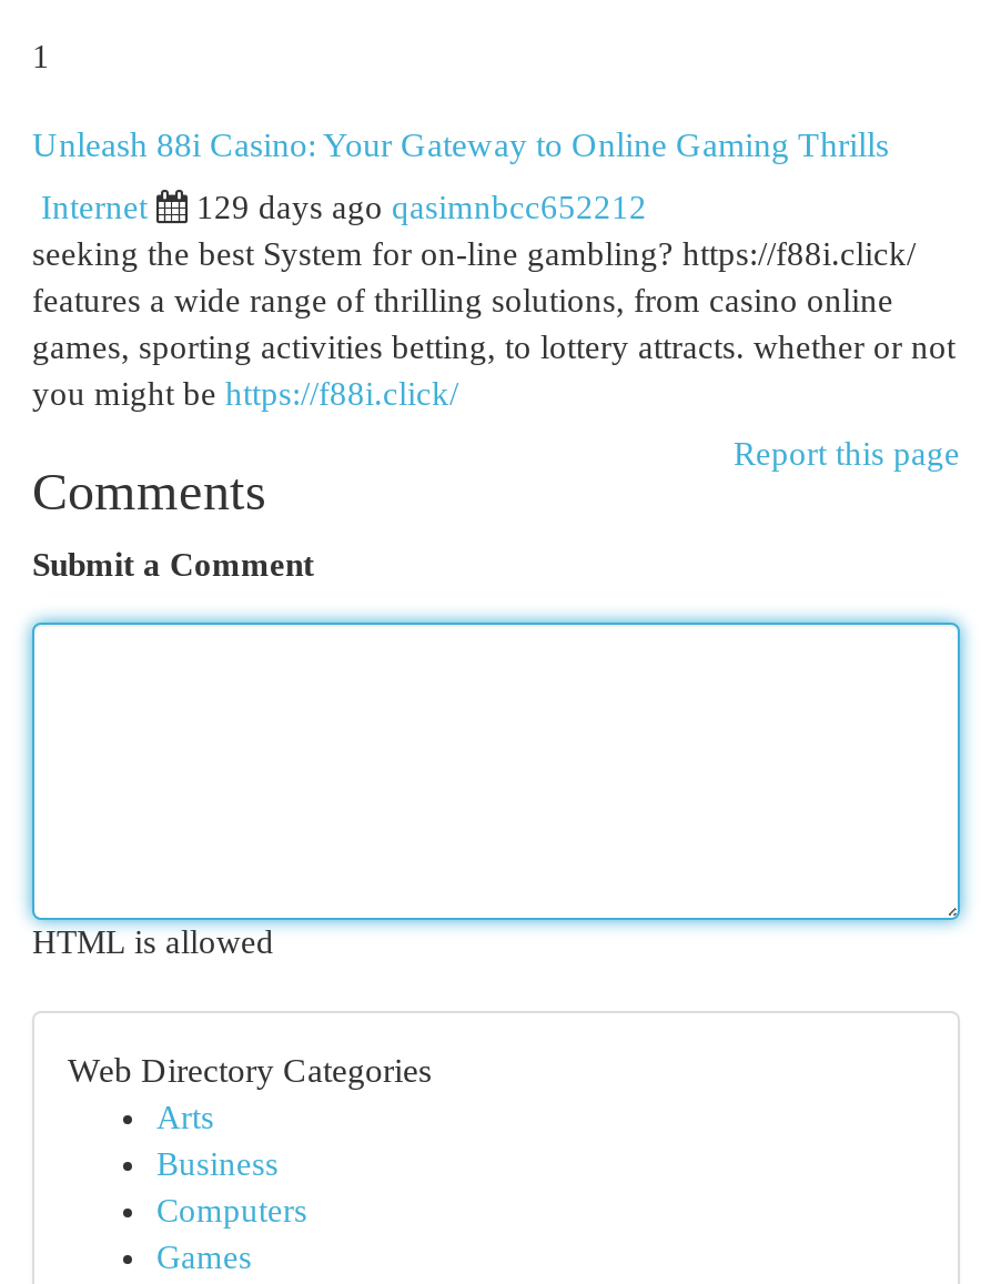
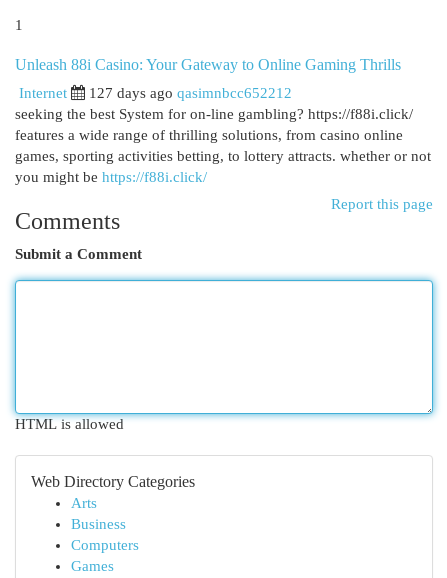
- 129 days ago qasimnbcc652212
+ 127 days ago qasimnbcc652212
